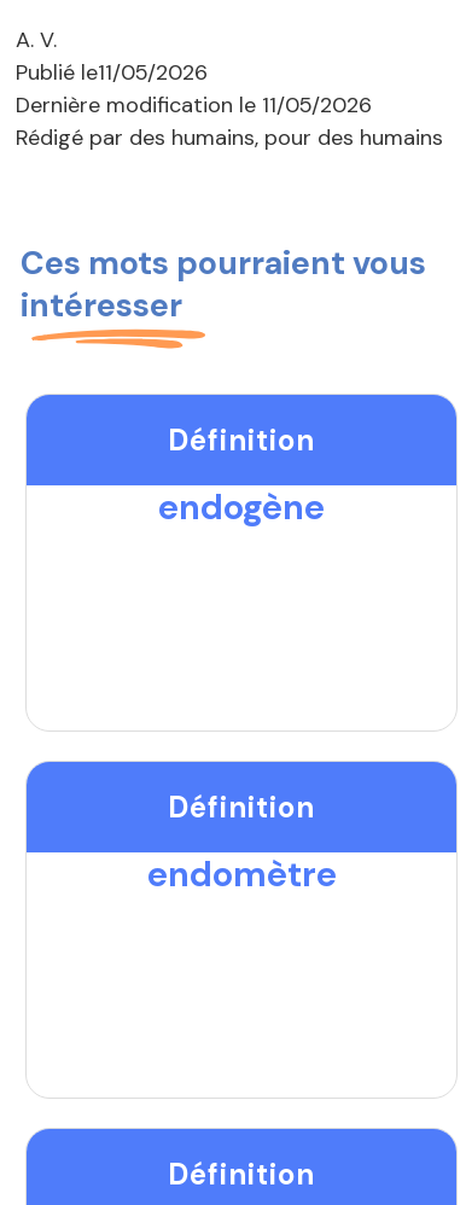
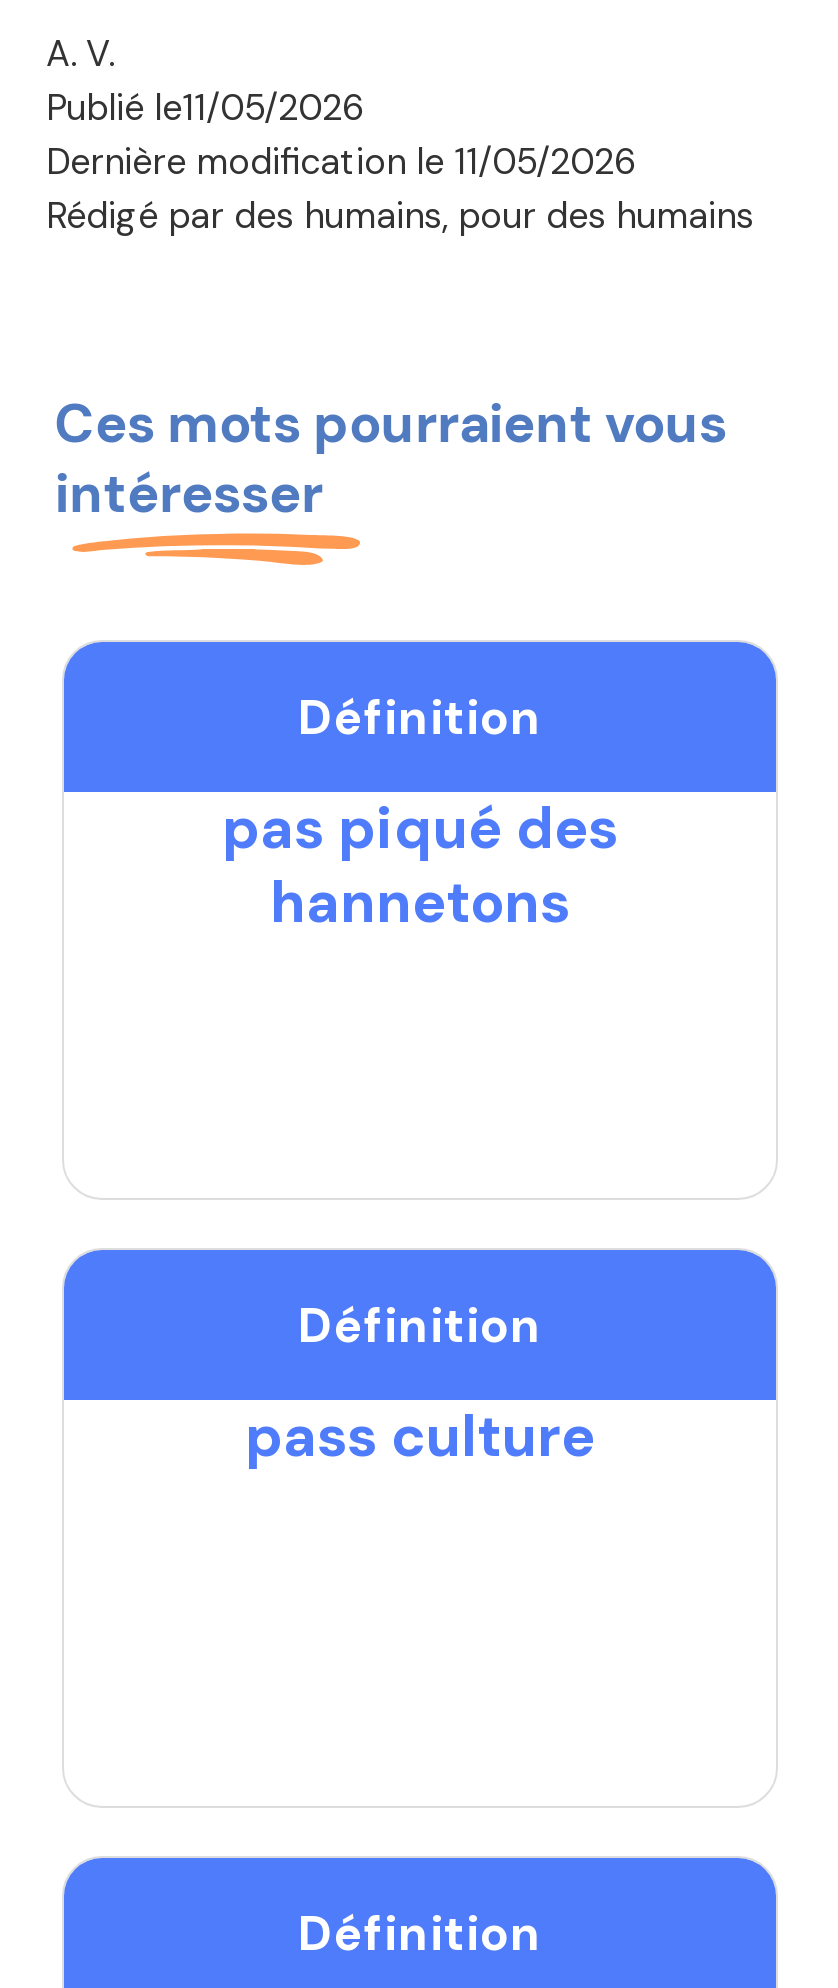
- endogène
+ pas piqué des
+ hannetons

- endomètre
+ pass culture
